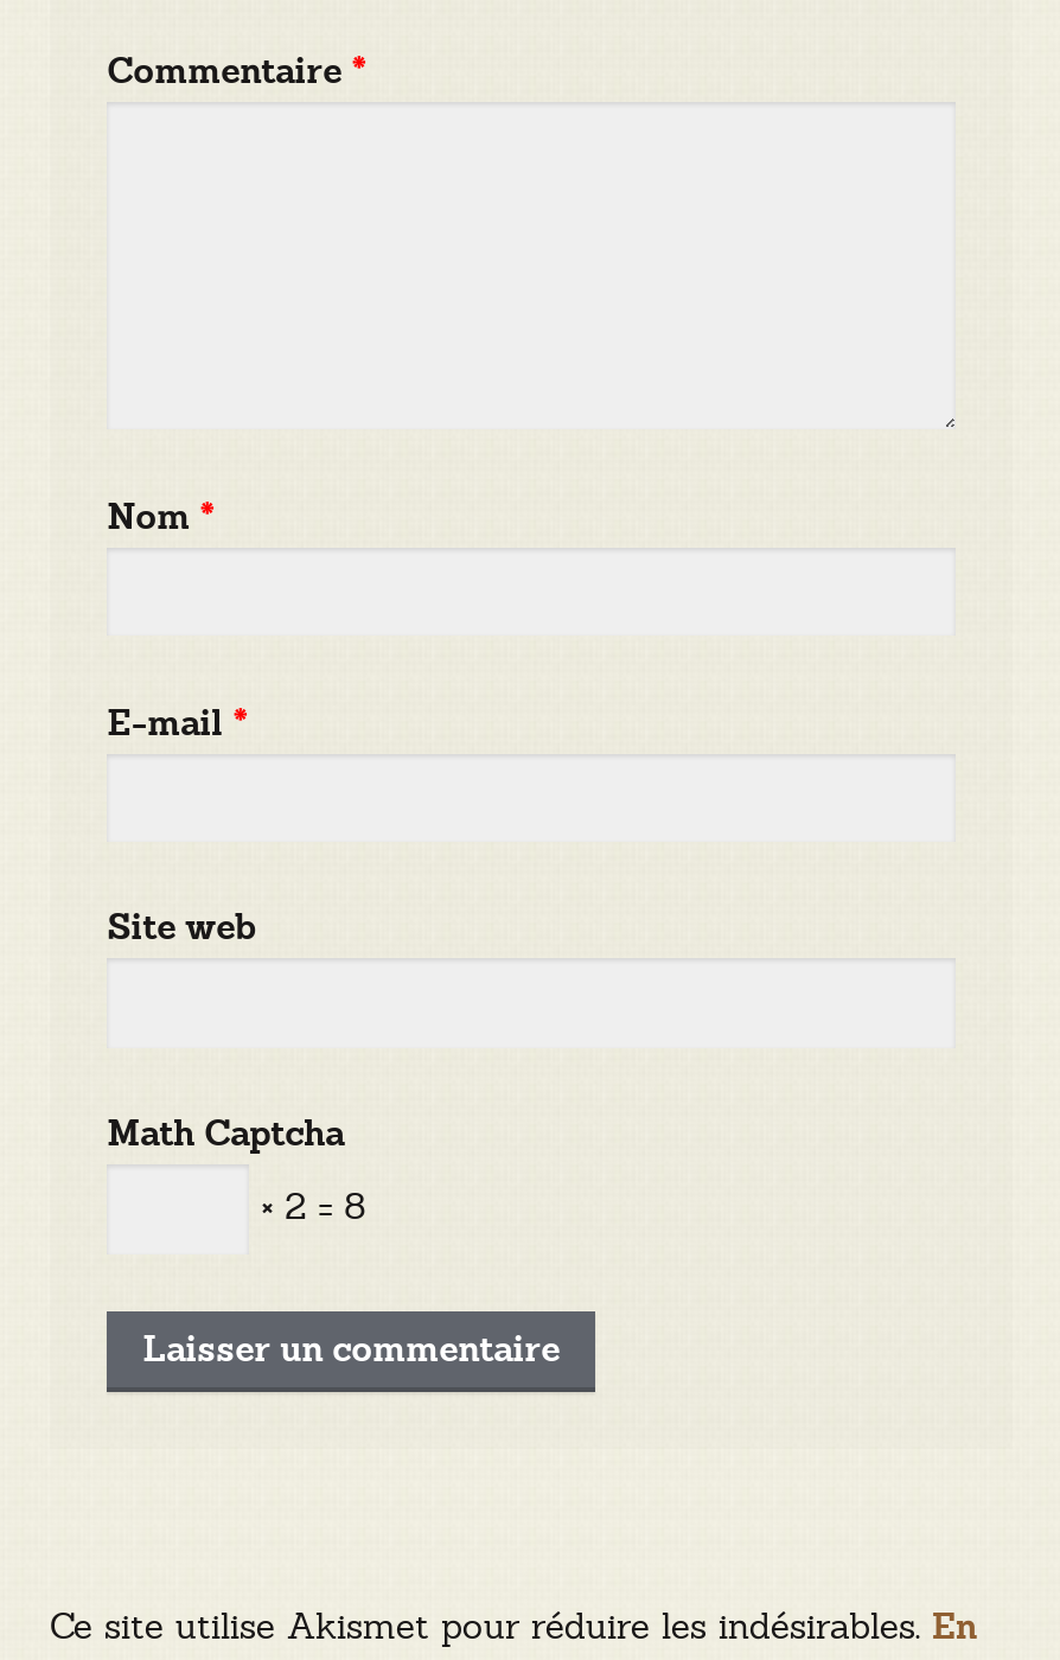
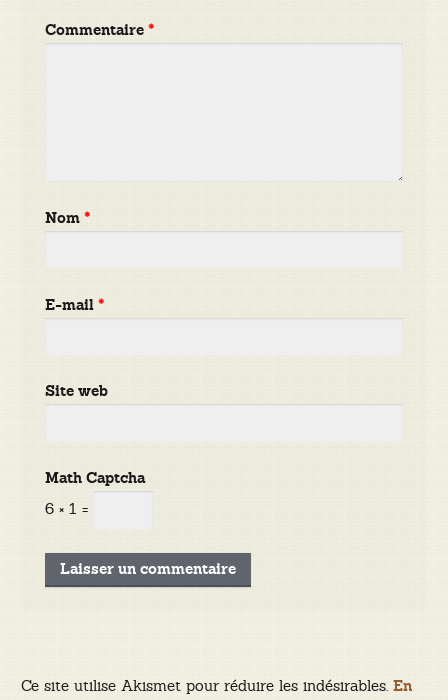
- × 2 = 8
+ 6 × 1 =
